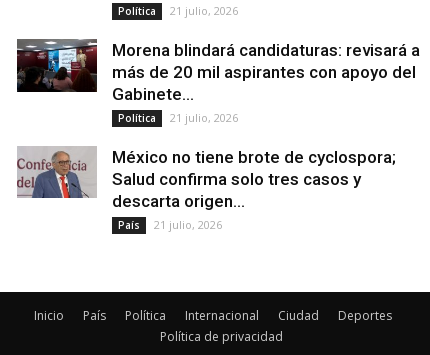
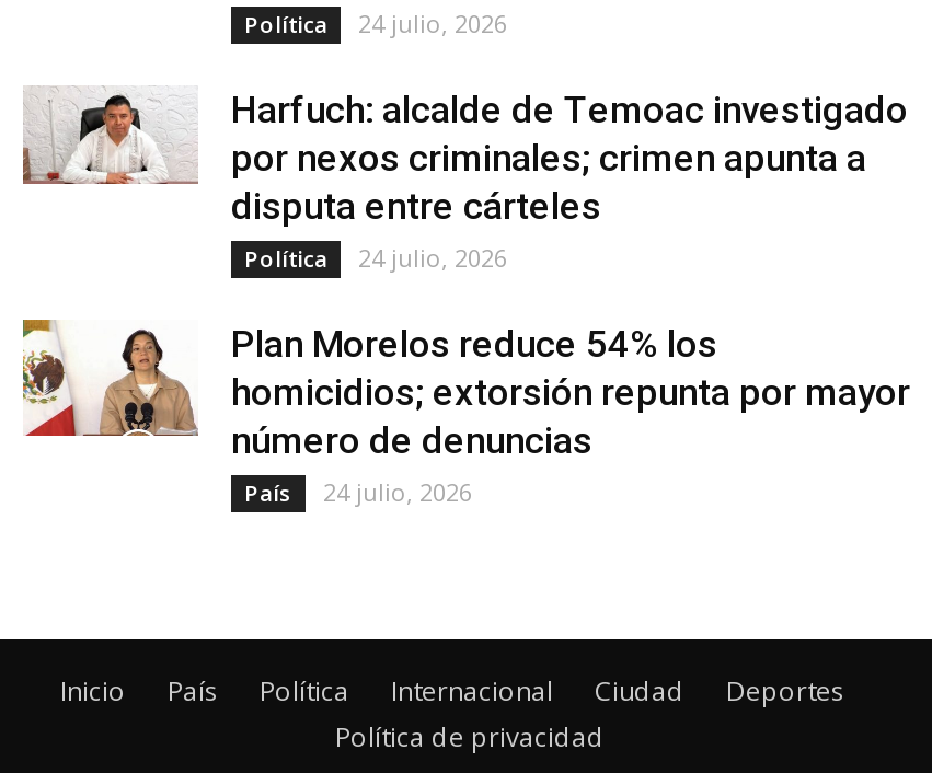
- Política 21 julio, 2026
+ Política 24 julio, 2026

- [image]
- Morena blindará candidaturas: revisará a
- más de 20 mil aspirantes con apoyo del
- Gabinete...
+ [image]
+ Harfuch: alcalde de Temoac investigado
+ por nexos criminales; crimen apunta a
+ disputa entre cárteles

- Política 21 julio, 2026
+ Política 24 julio, 2026

- [image]
- México no tiene brote de cyclospora;
- Salud confirma solo tres casos y
- descarta origen...
+ [image]
+ Plan Morelos reduce 54% los
+ homicidios; extorsión repunta por mayor
+ número de denuncias

- País 21 julio, 2026
+ País 24 julio, 2026
